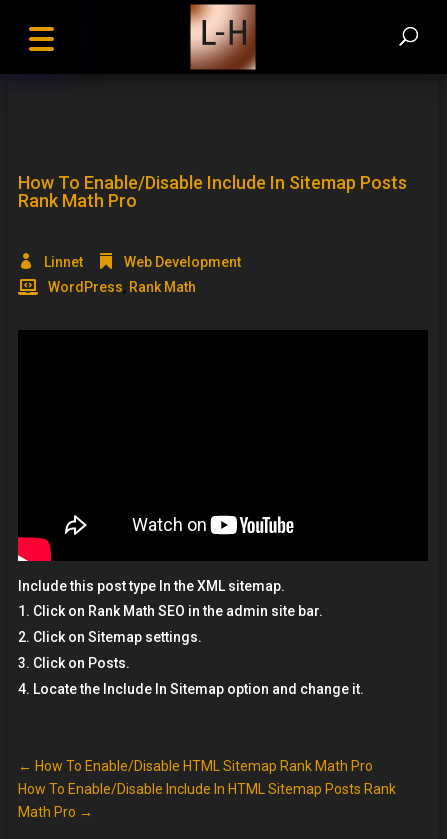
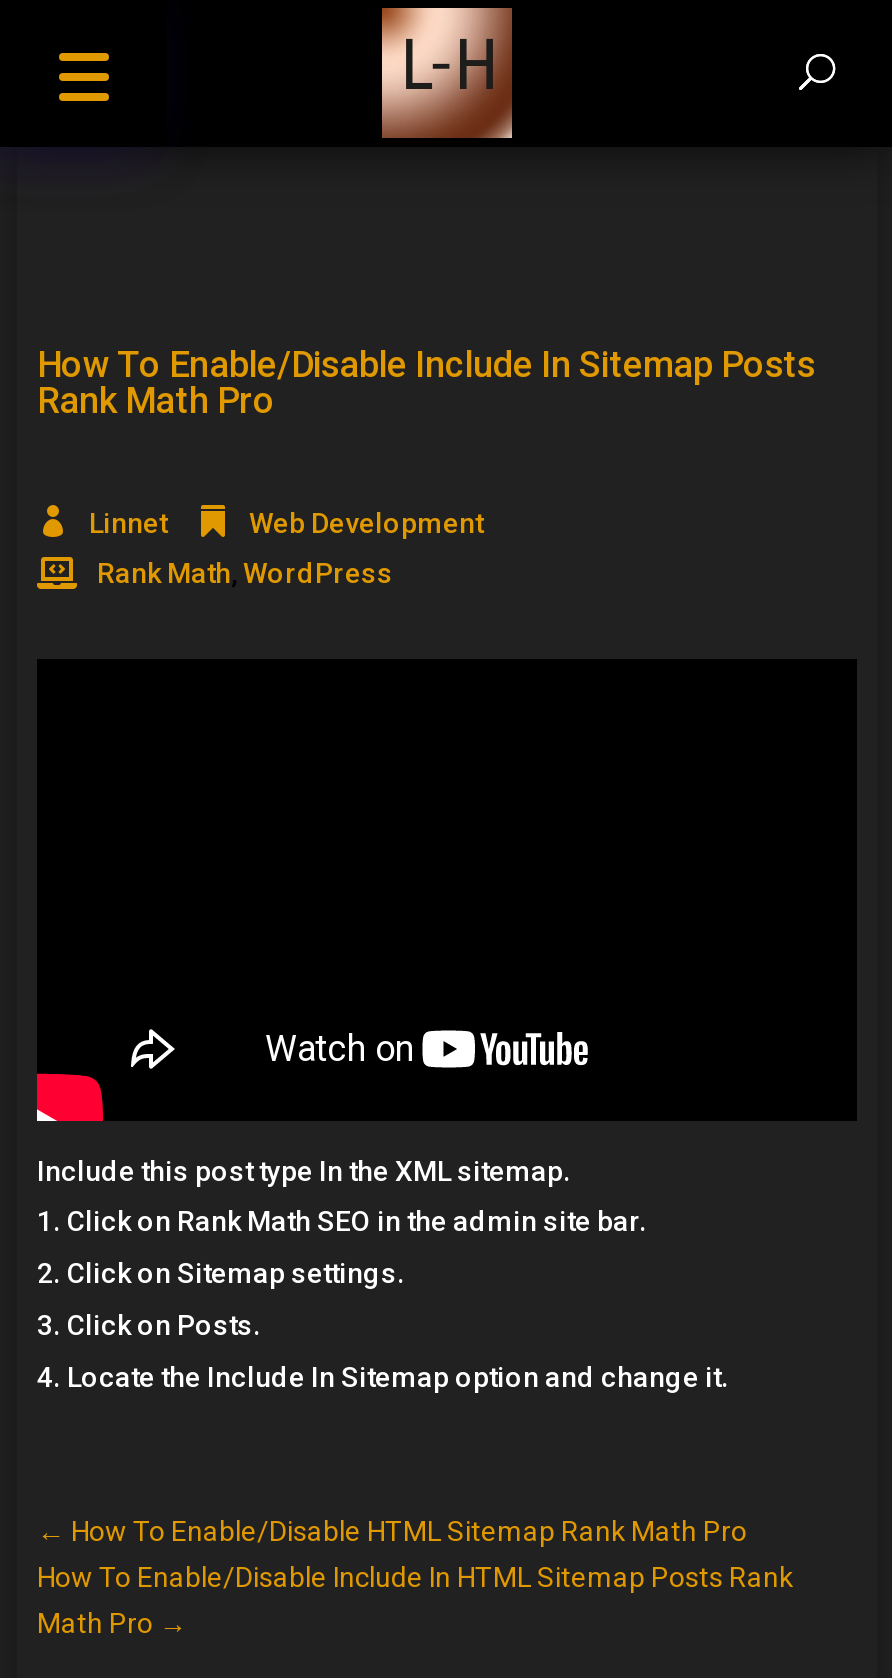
- WordPress, Rank Math
+ Rank Math, WordPress
